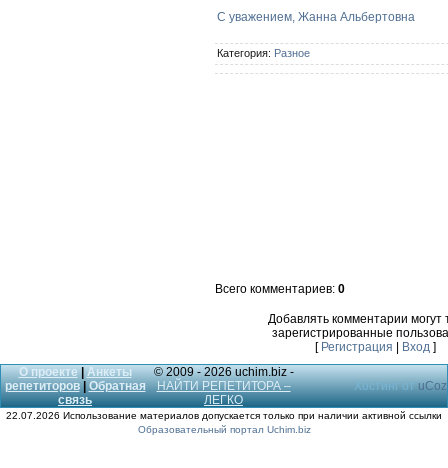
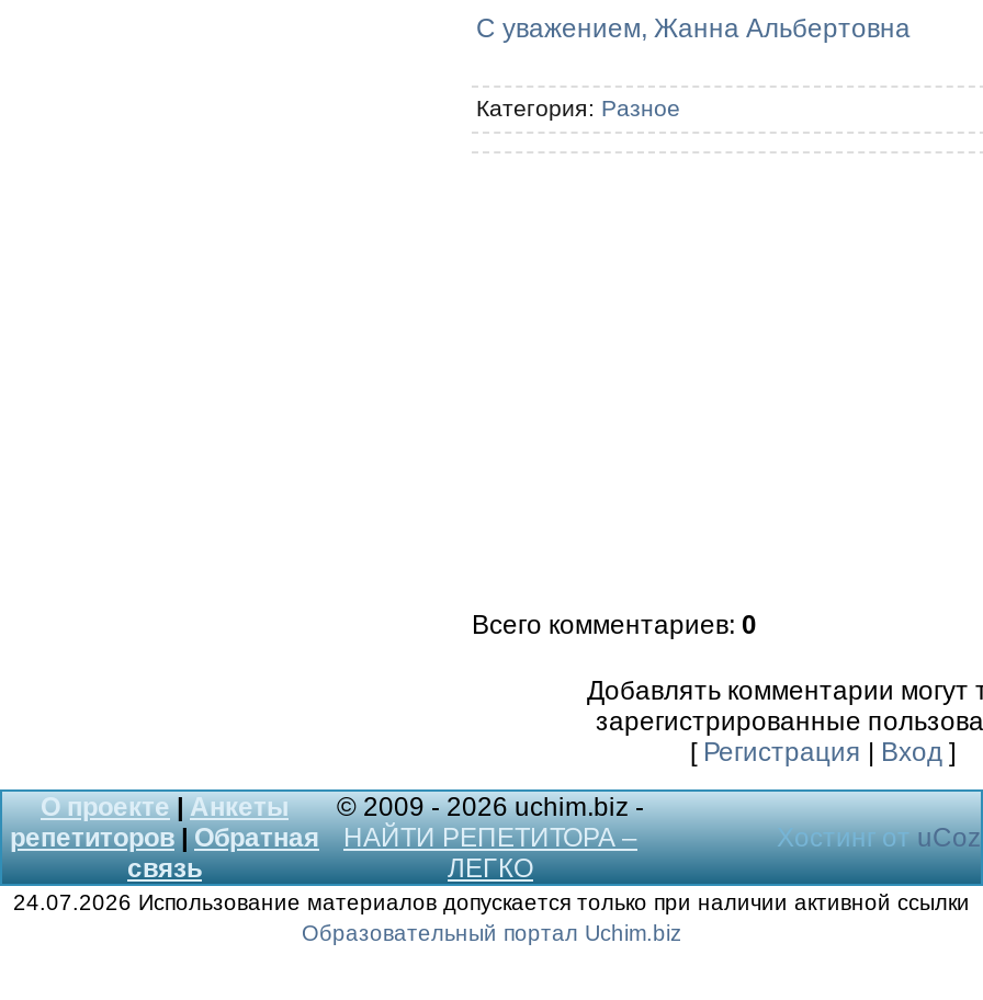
- 22.07.2026 Использование материалов допускается только при наличии активной ссылки
+ 24.07.2026 Использование материалов допускается только при наличии активной ссылки
